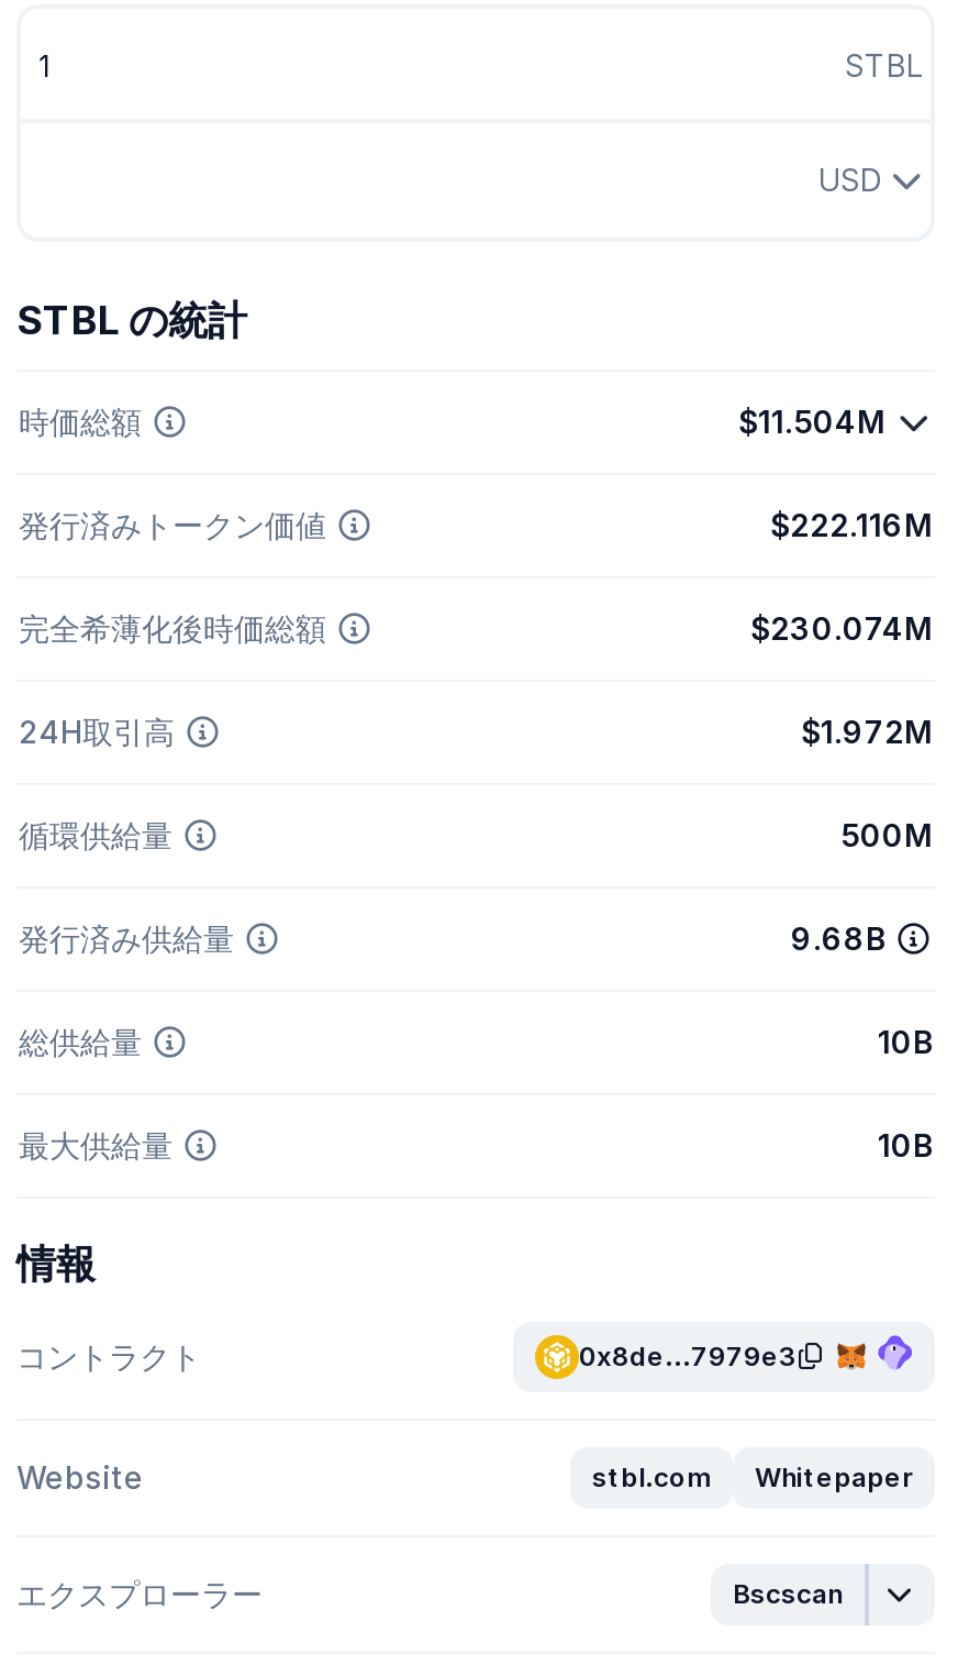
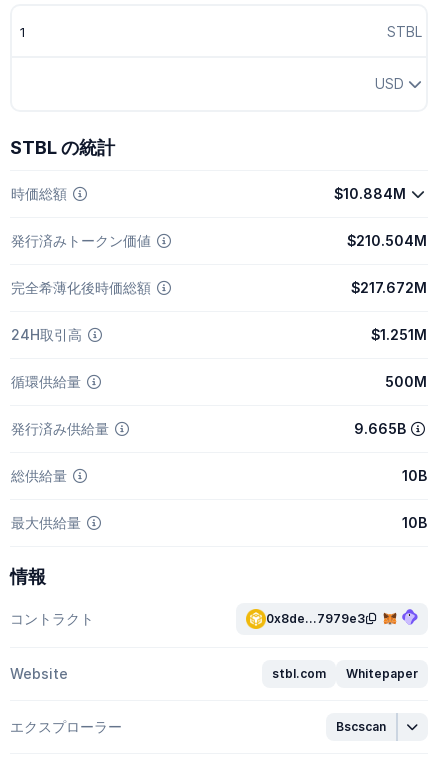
- $11.504M
+ $10.884M

- $222.116M
+ $210.504M

- $230.074M
+ $217.672M

- $1.972M
+ $1.251M

- 9.68B
+ 9.665B
